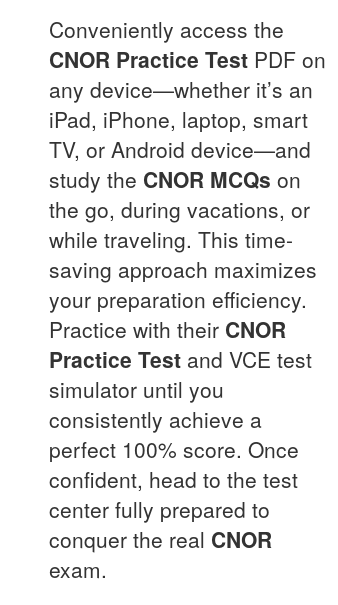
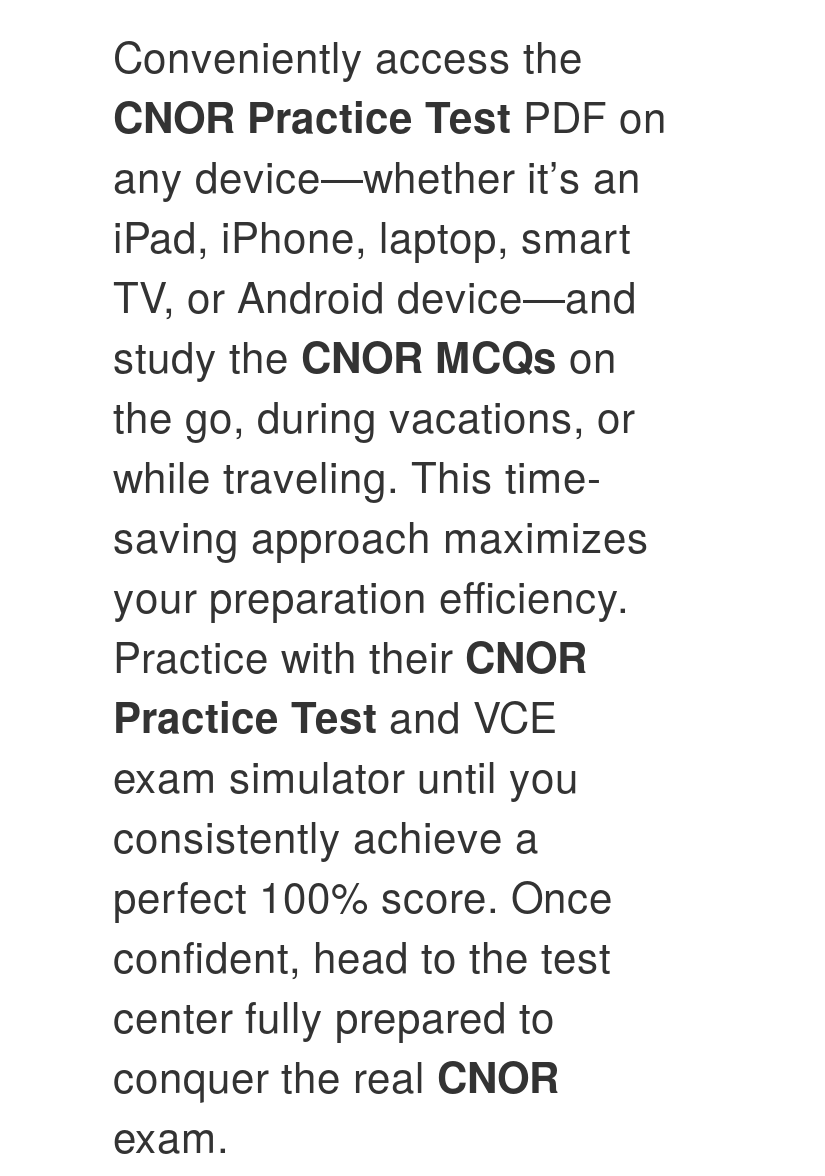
- Practice Test and VCE test
- simulator until you
+ Practice Test and VCE
+ exam simulator until you
